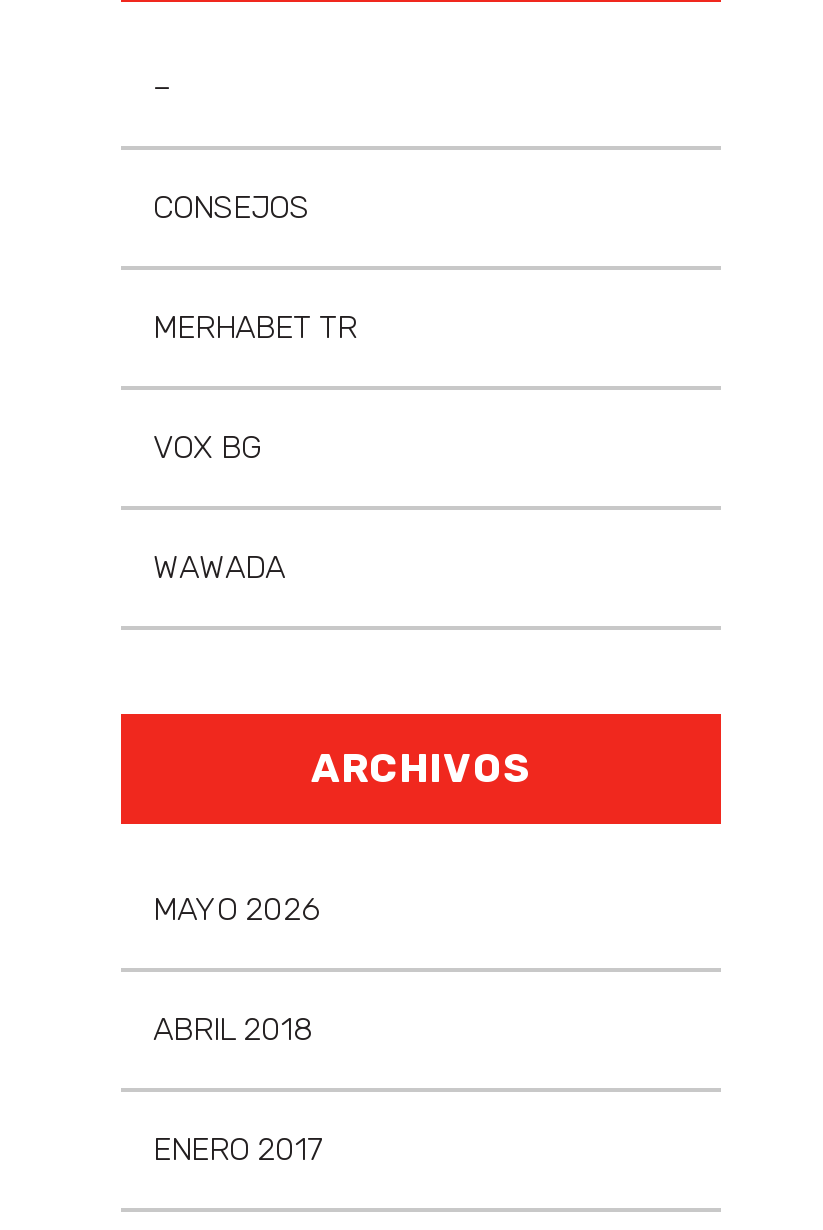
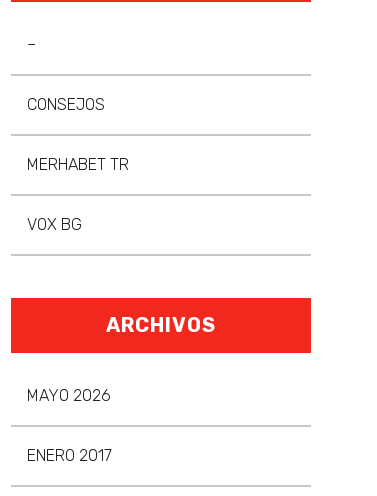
- WAWADA

- ABRIL 2018
